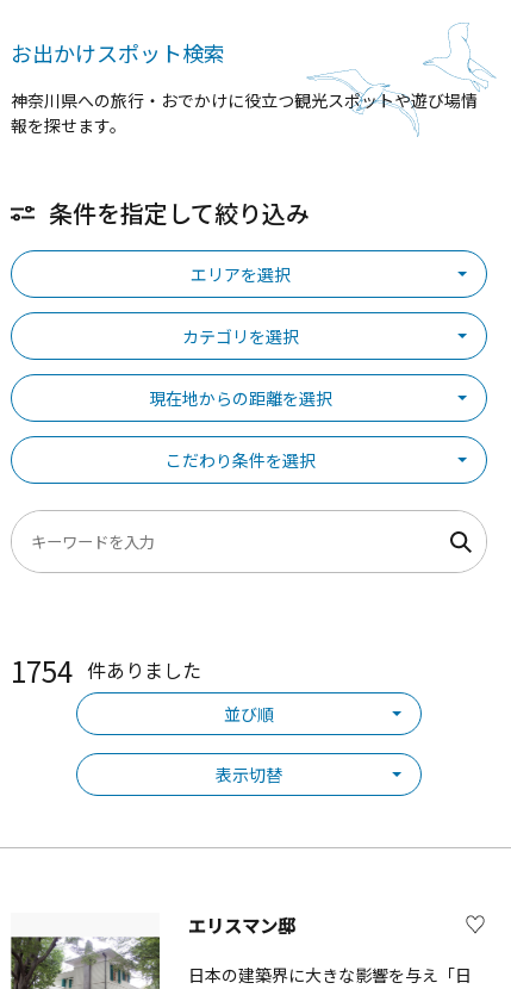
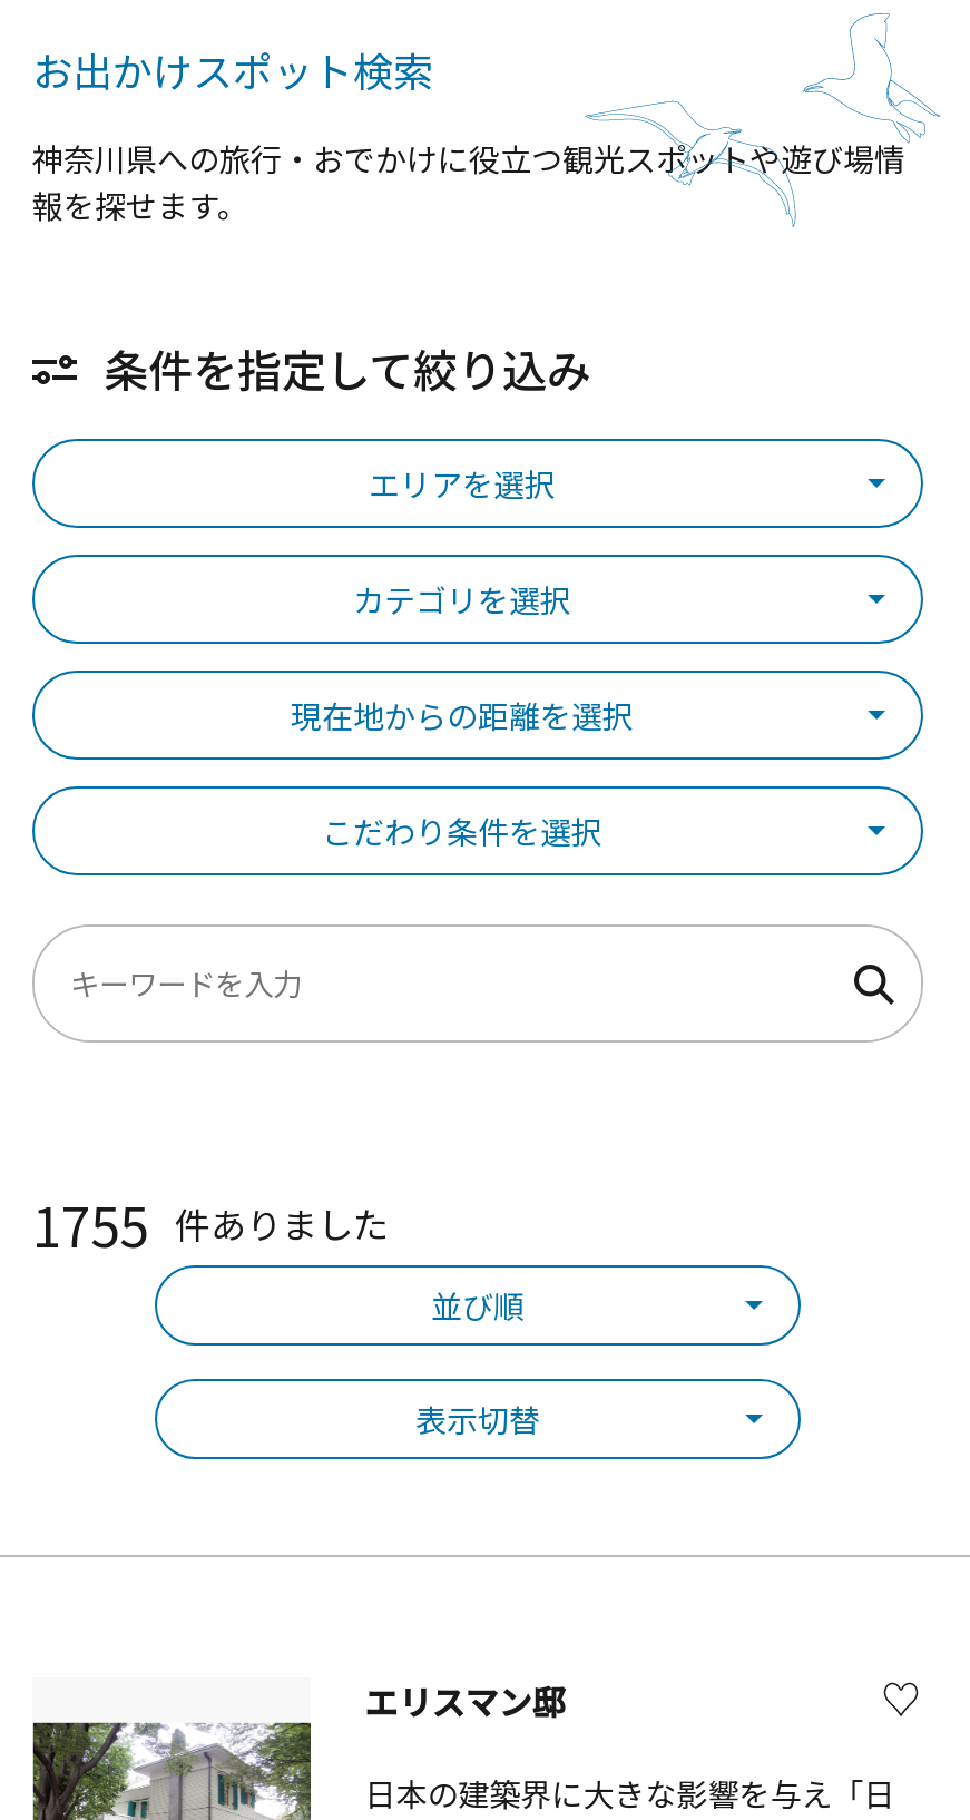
- 1754 件ありました
+ 1755 件ありました
